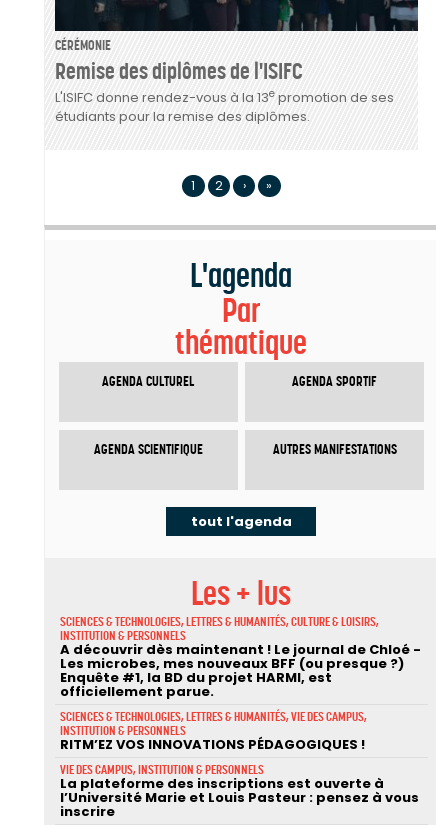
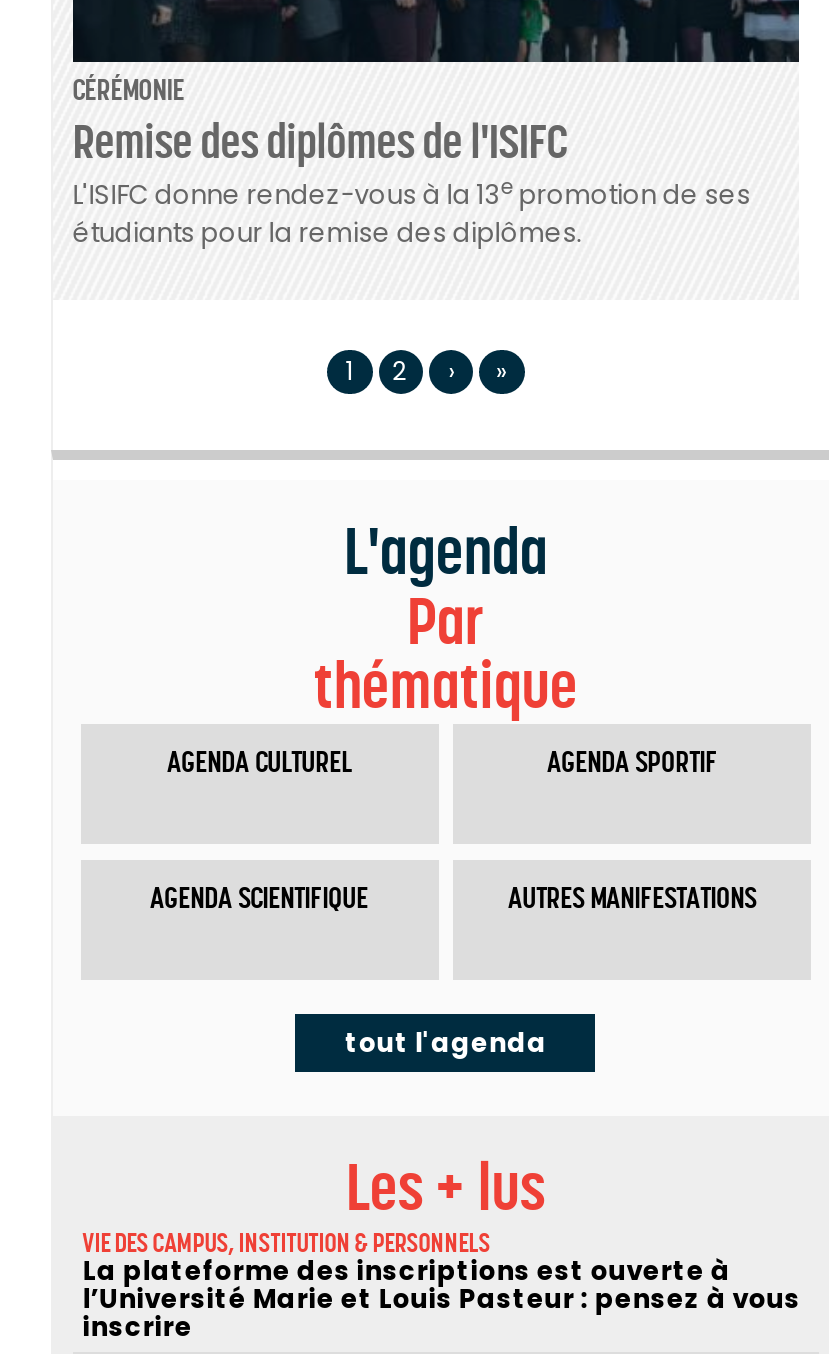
- SCIENCES & TECHNOLOGIES, LETTRES & HUMANITÉS, CULTURE & LOISIRS,
- INSTITUTION & PERSONNELS
- A découvrir dès maintenant ! Le journal de Chloé -
- Les microbes, mes nouveaux BFF (ou presque ?)
- Enquête #1, la BD du projet HARMI, est
- officiellement parue.
- SCIENCES & TECHNOLOGIES, LETTRES & HUMANITÉS, VIE DES CAMPUS,
- INSTITUTION & PERSONNELS
- RITM’EZ VOS INNOVATIONS PÉDAGOGIQUES !
